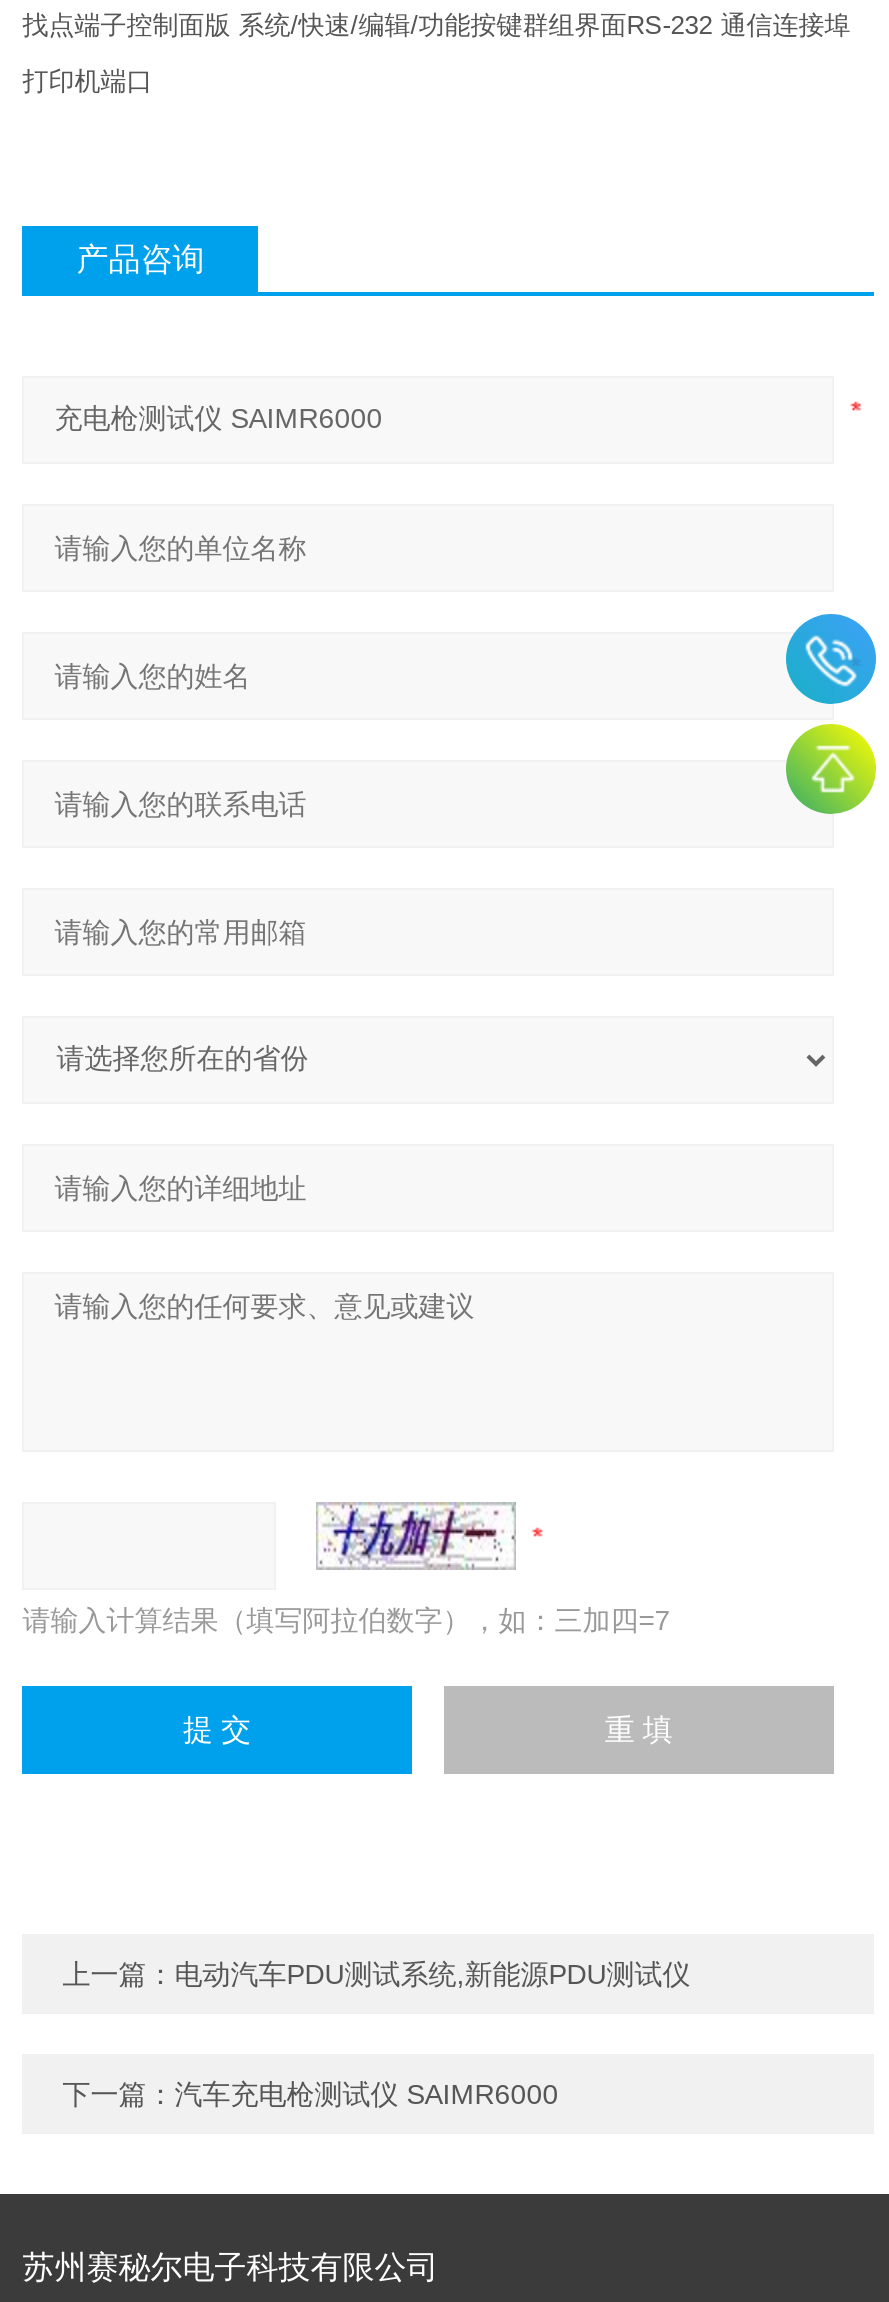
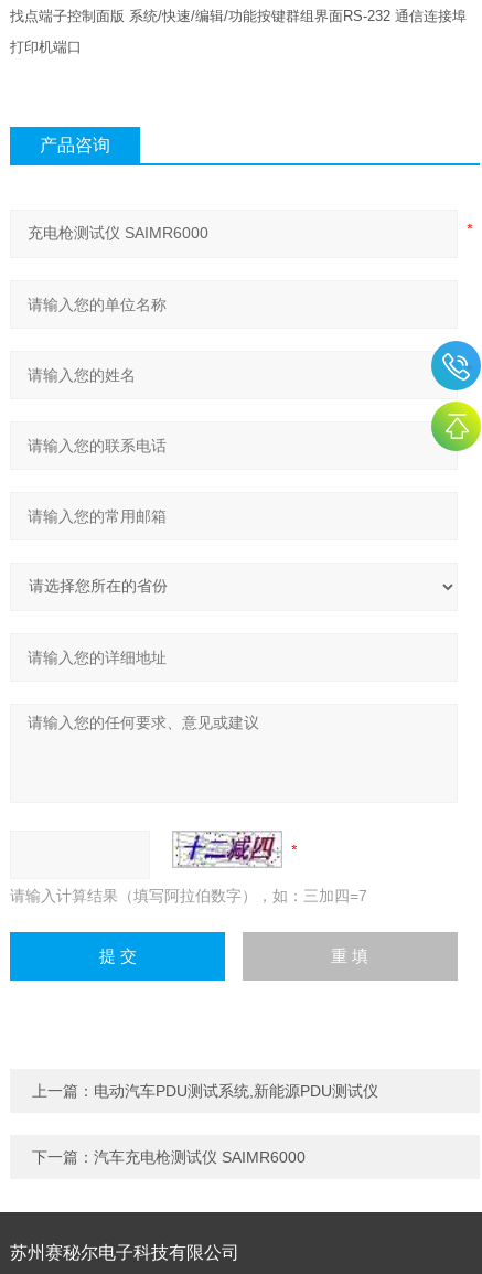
- [image]
+ [image]
